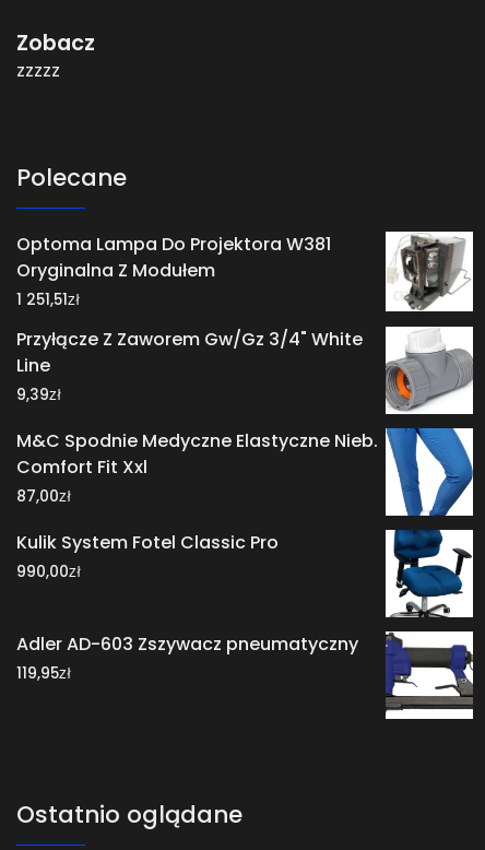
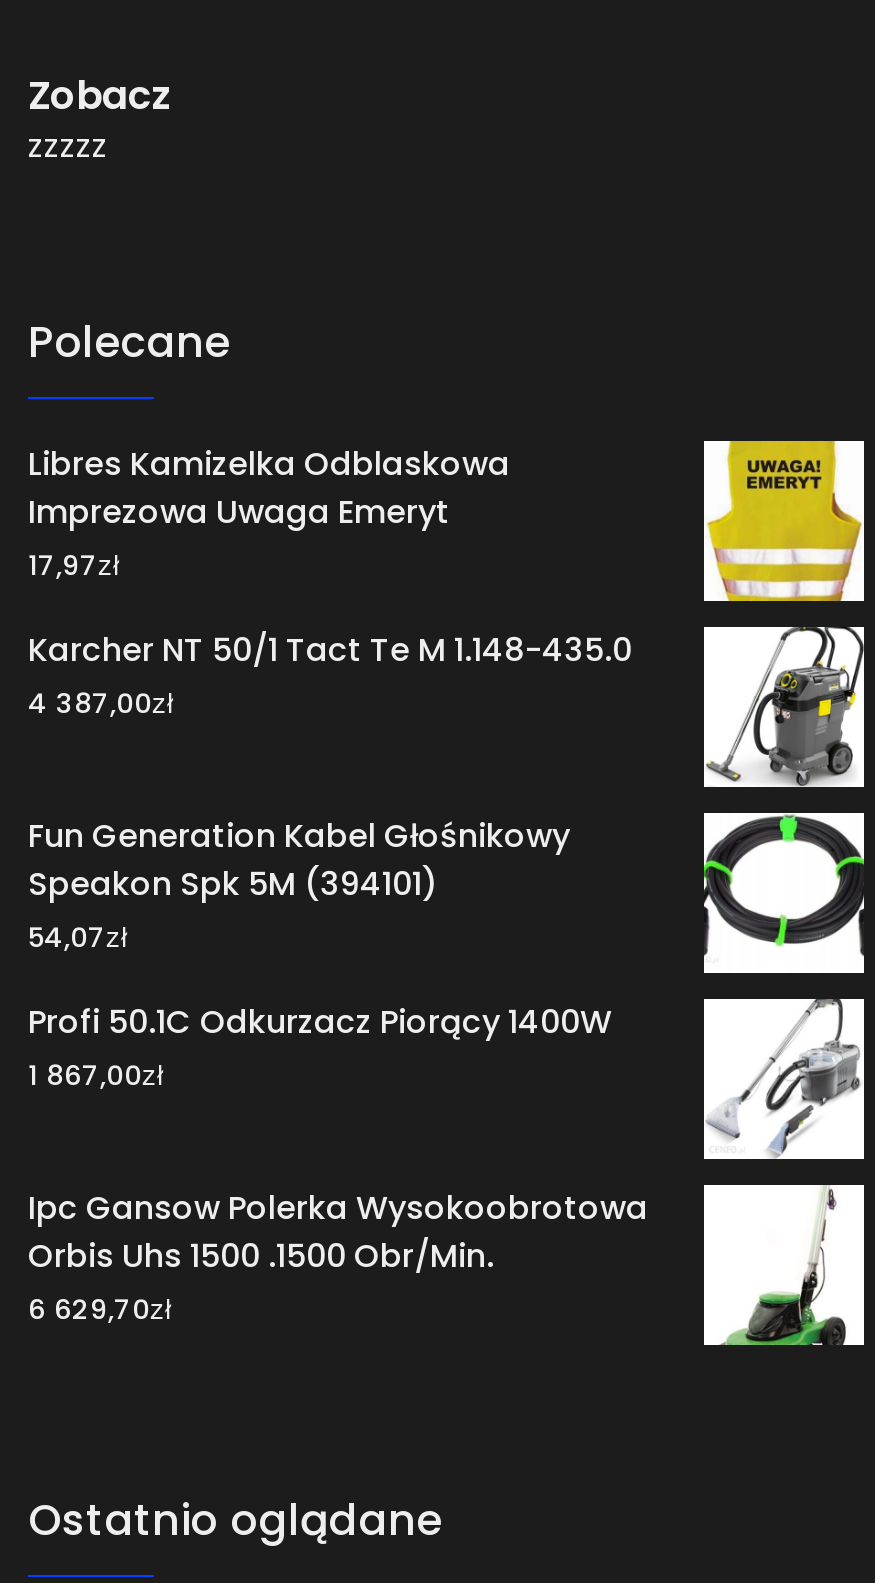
- Optoma Lampa Do Projektora W381
- Oryginalna Z Modułem
- 1 251,51zł
+ Libres Kamizelka Odblaskowa
+ Imprezowa Uwaga Emeryt
+ 17,97zł

- [image]
+ [image]

- [image]
- Przyłącze Z Zaworem Gw/Gz 3/4" White
- Line
- 9,39zł
+ [image]
+ Karcher NT 50/1 Tact Te M 1.148-435.0
+ 4 387,00zł

- M&C Spodnie Medyczne Elastyczne Nieb.
- Comfort Fit Xxl
- 87,00zł
+ Fun Generation Kabel Głośnikowy
+ Speakon Spk 5M (394101)
+ 54,07zł

- [image]
+ [image]

- Kulik System Fotel Classic Pro
- 990,00zł
+ Profi 50.1C Odkurzacz Piorący 1400W
+ 1 867,00zł

- [image]
+ [image]

- [image]
- Adler AD-603 Zszywacz pneumatyczny
- 119,95zł
+ [image]
+ Ipc Gansow Polerka Wysokoobrotowa
+ Orbis Uhs 1500 .1500 Obr/Min.
+ 6 629,70zł
